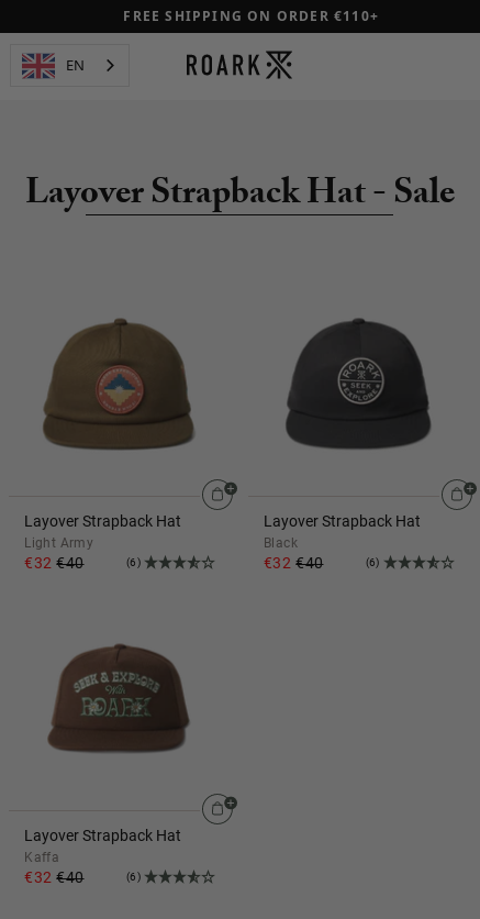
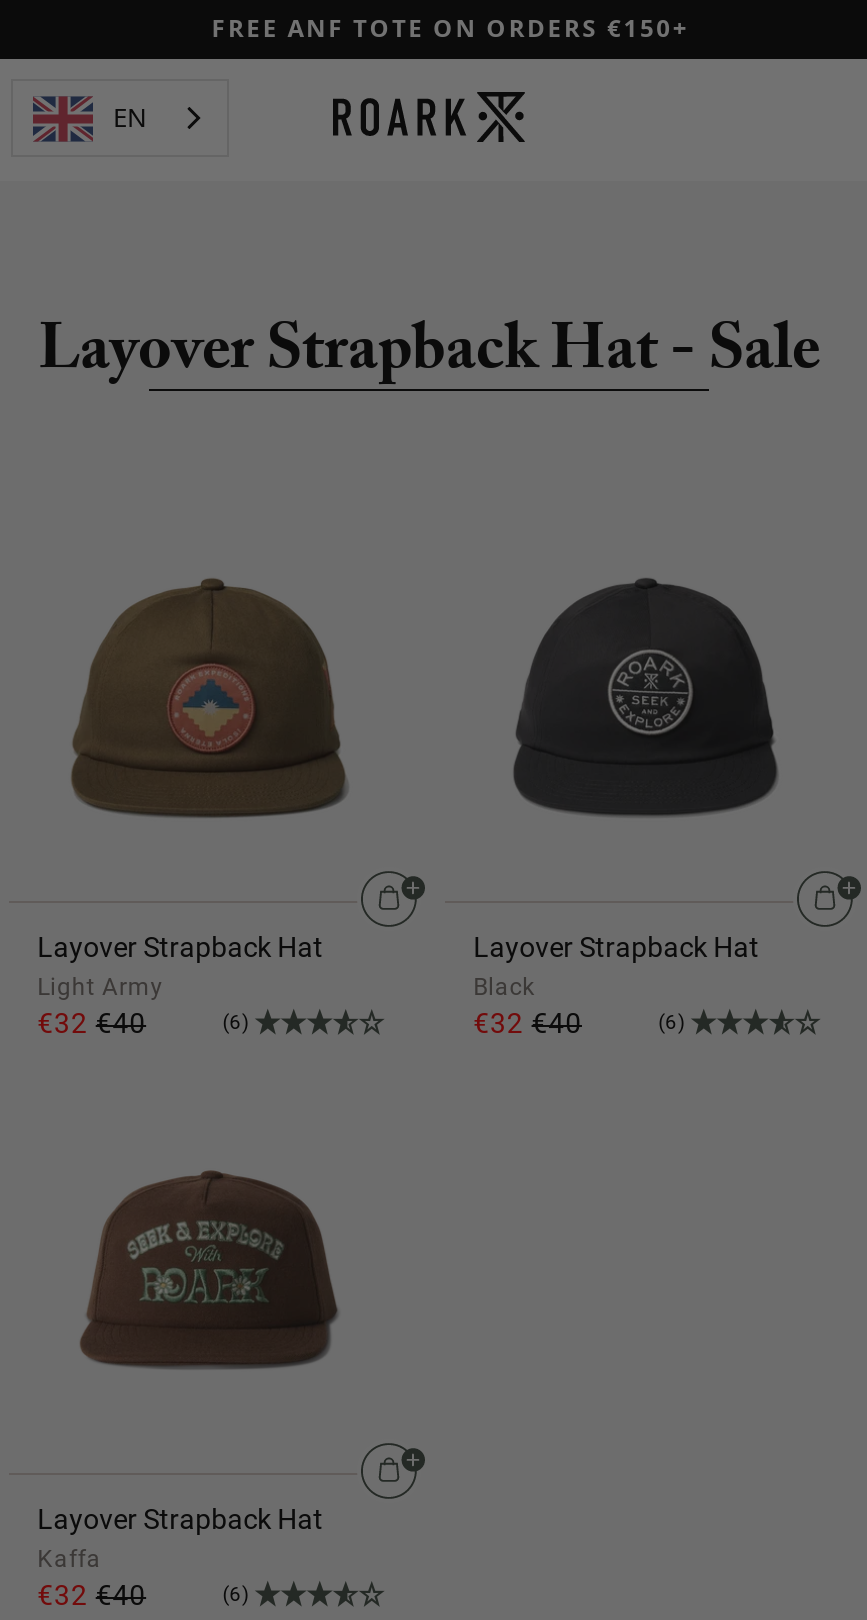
- FREE SHIPPING ON ORDER €110+
+ FREE ANF TOTE ON ORDERS €150+
